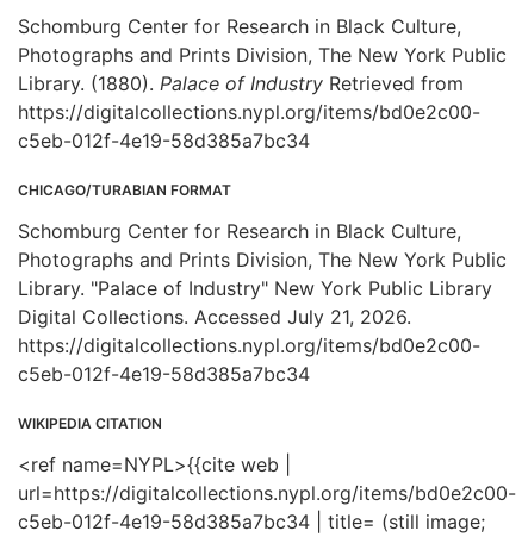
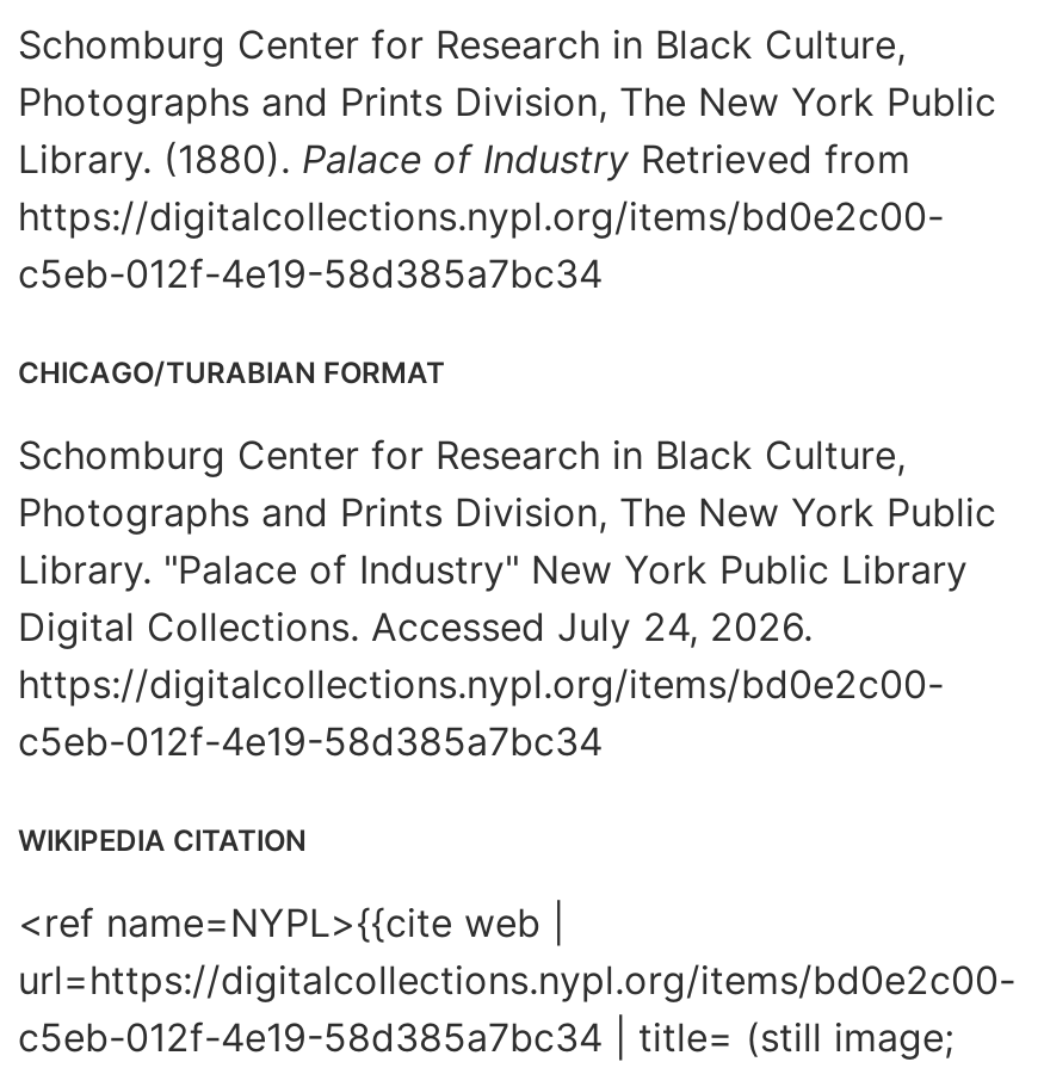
- Digital Collections. Accessed July 21, 2026.
+ Digital Collections. Accessed July 24, 2026.
